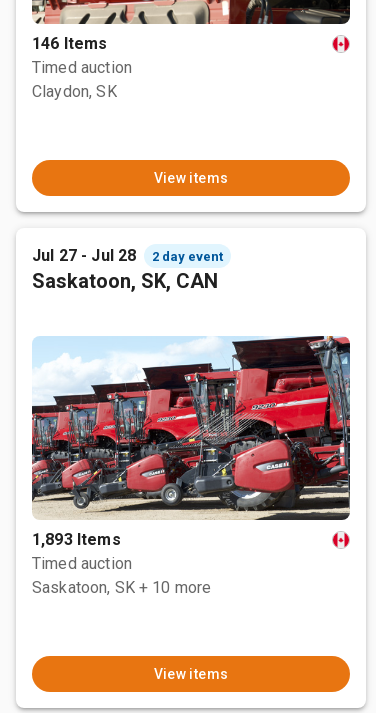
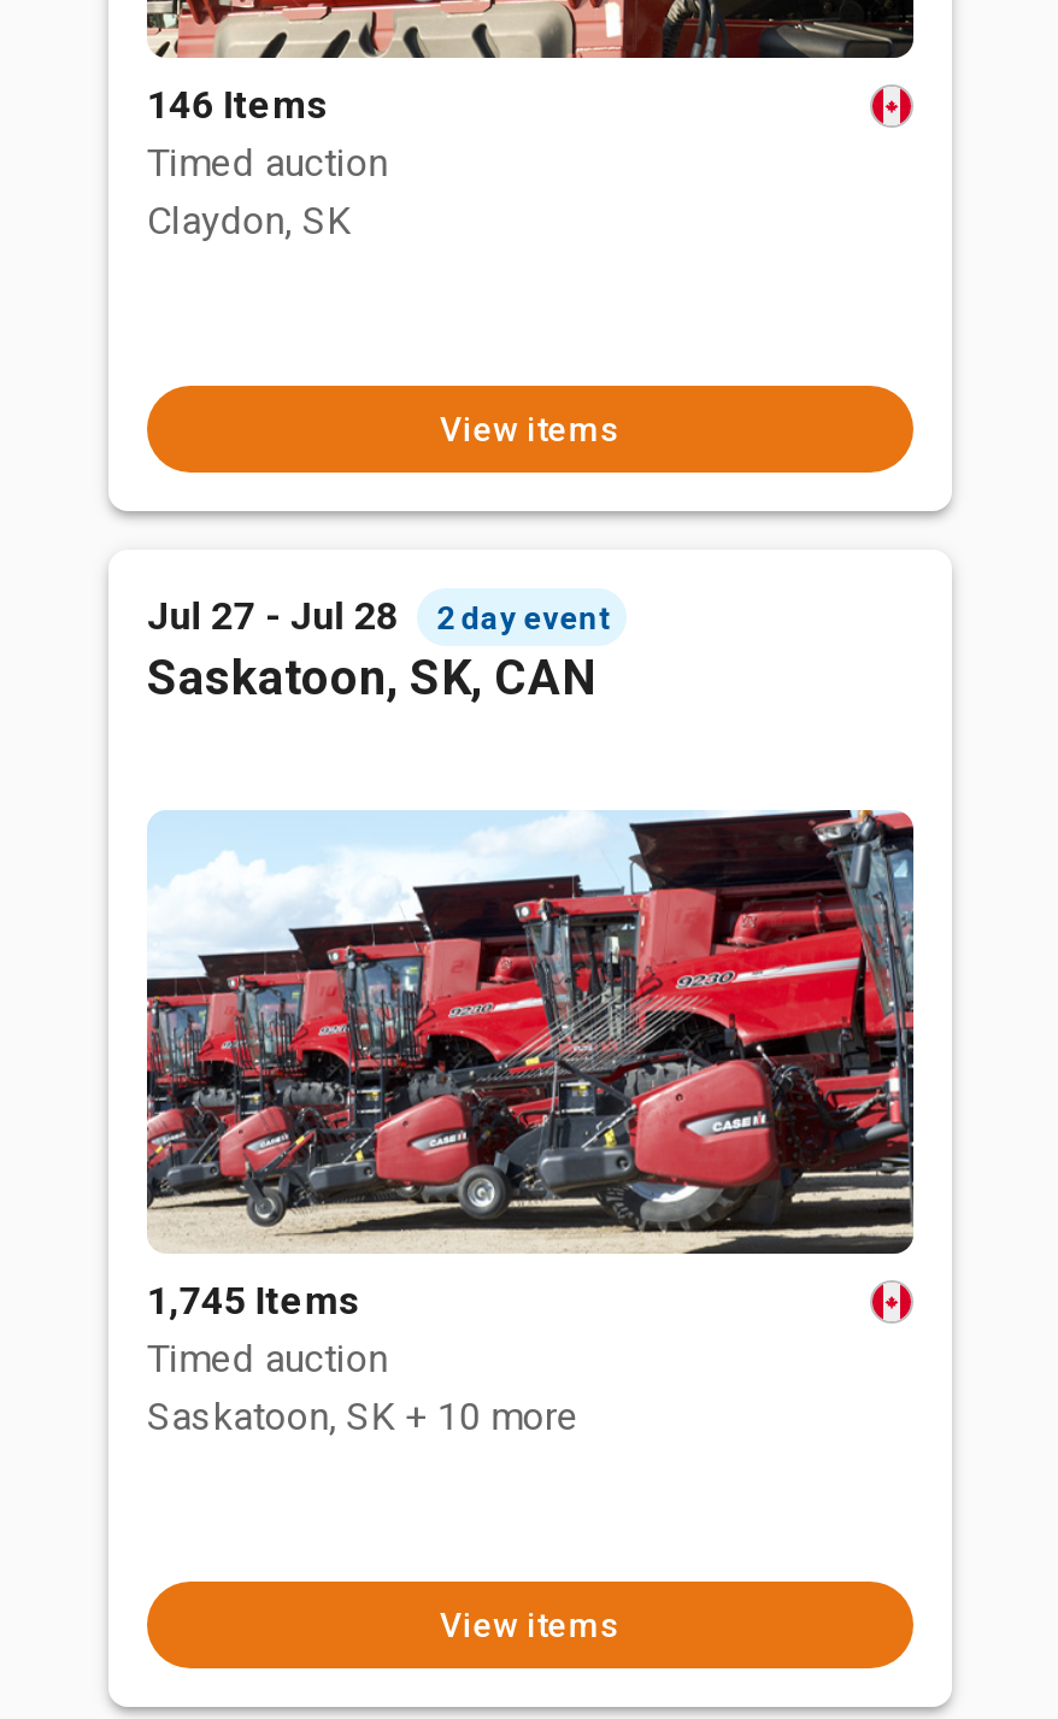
- 1,893 Items
+ 1,745 Items
